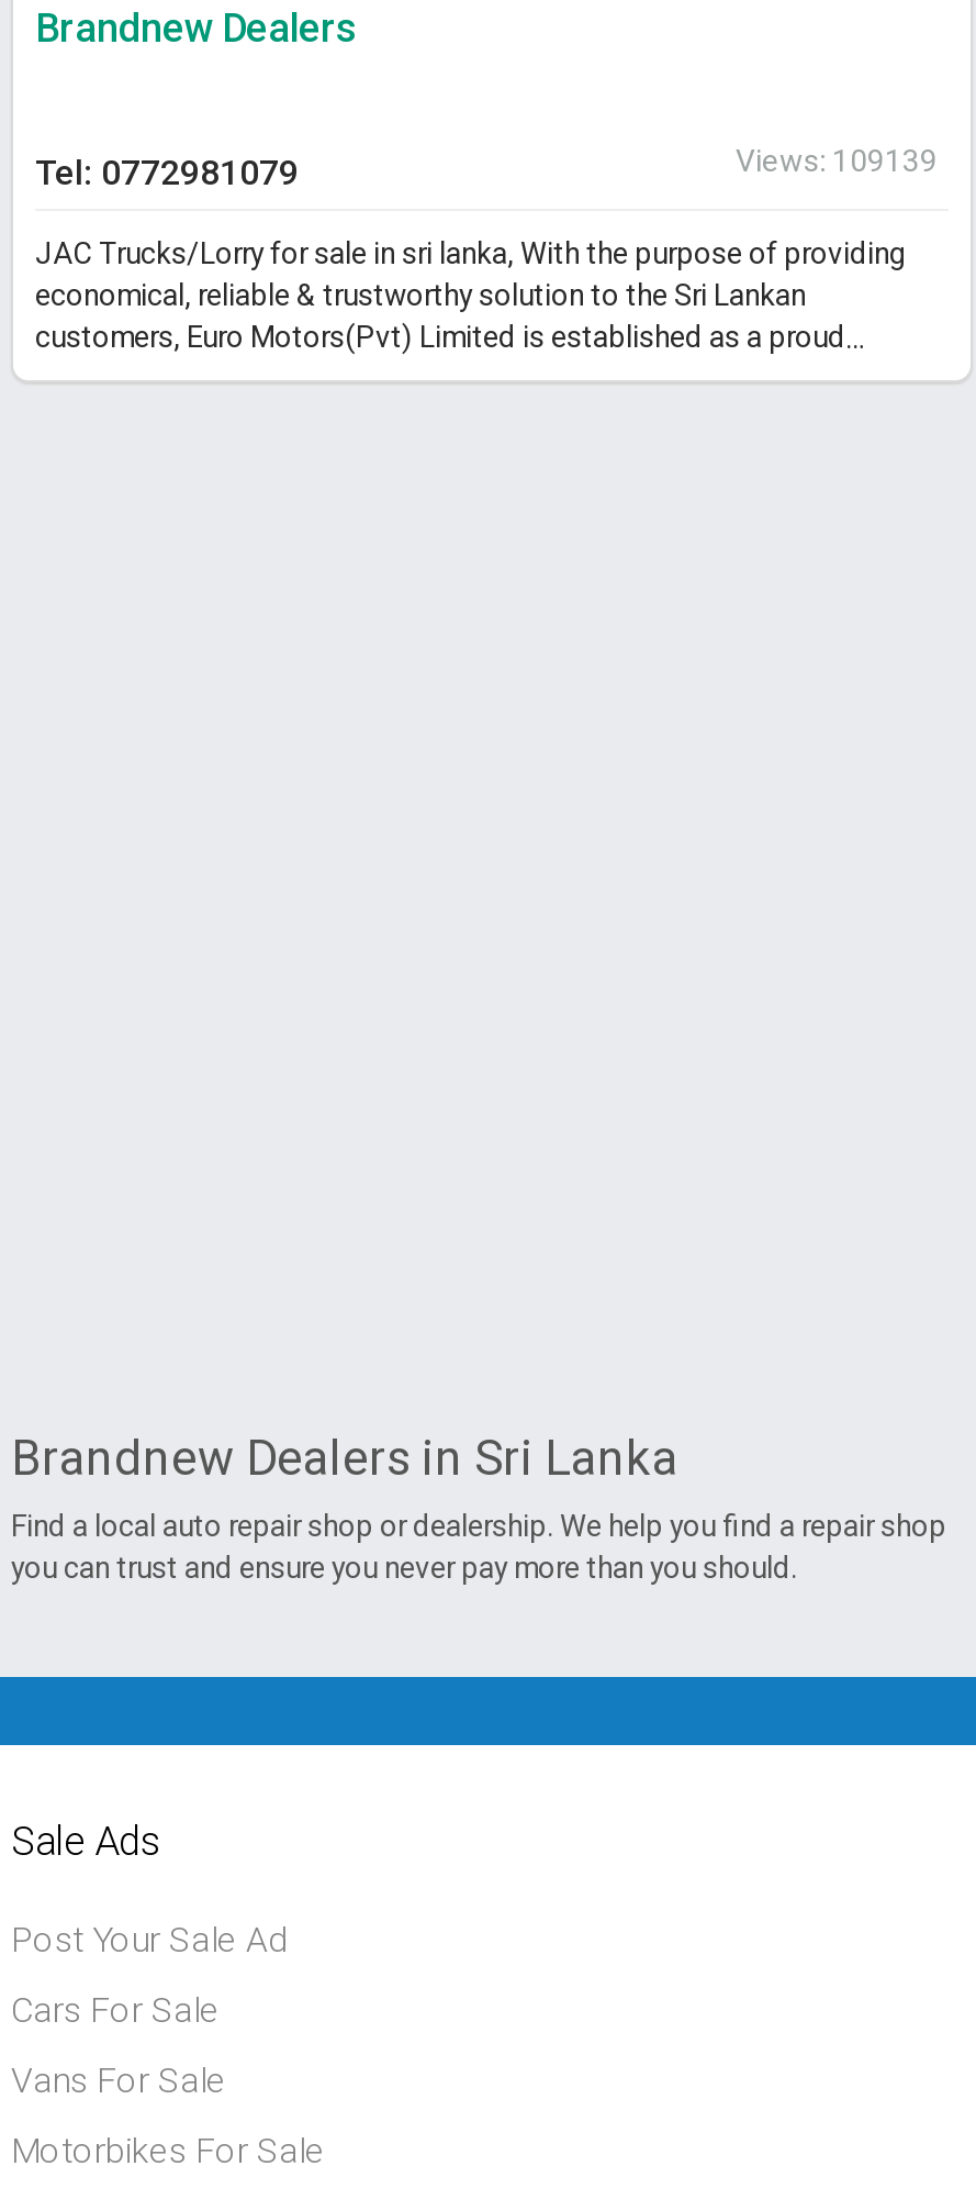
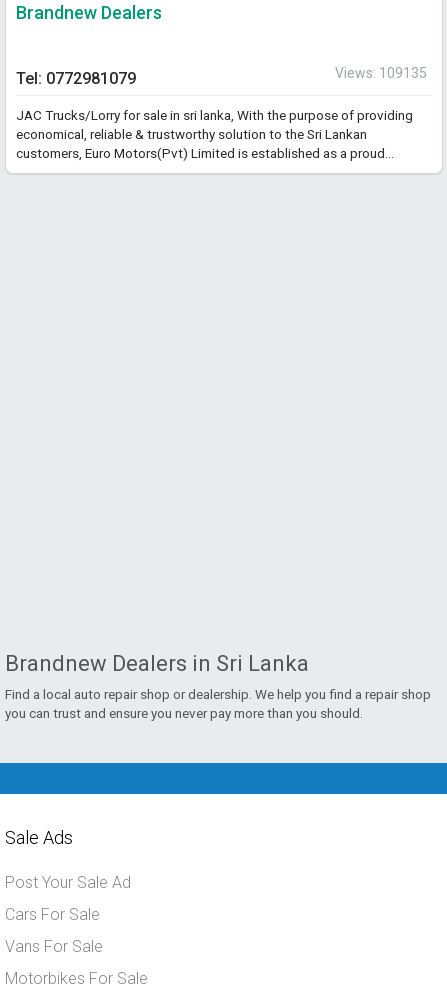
- Views: 109139
+ Views: 109135
